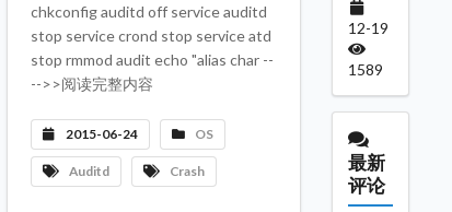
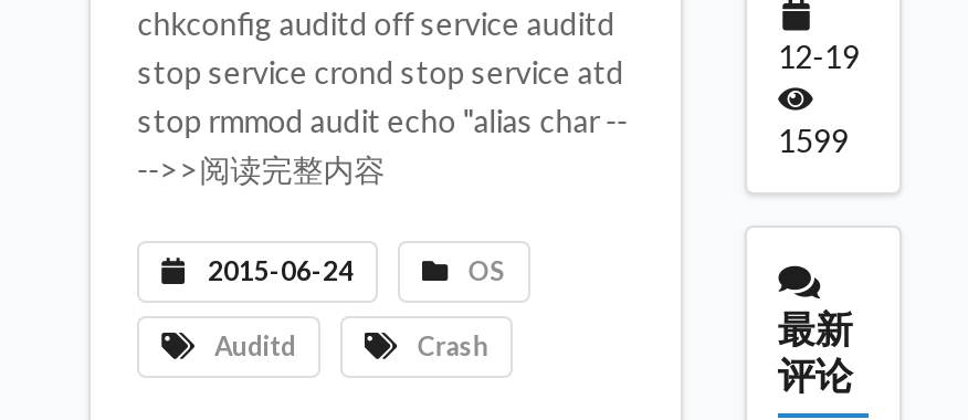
- 1589
+ 1599
